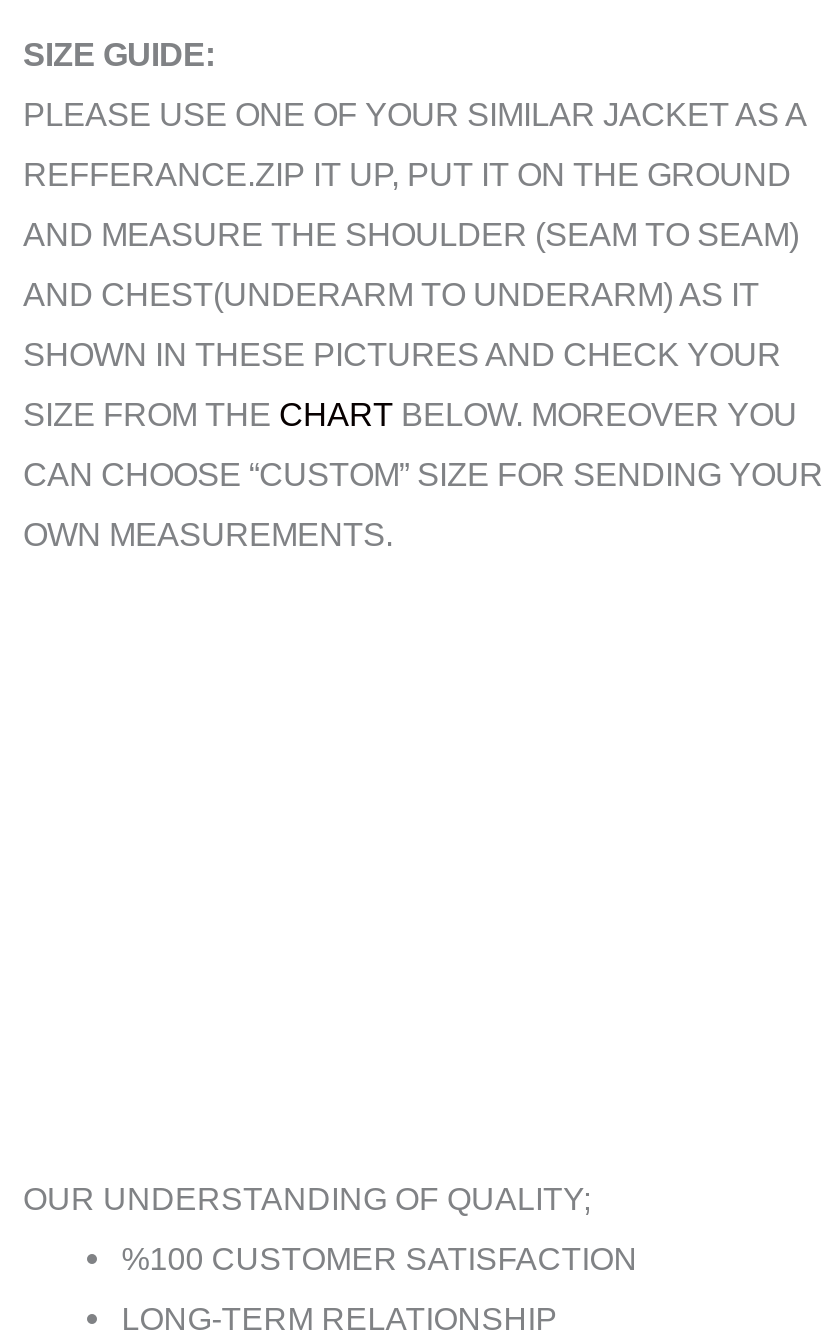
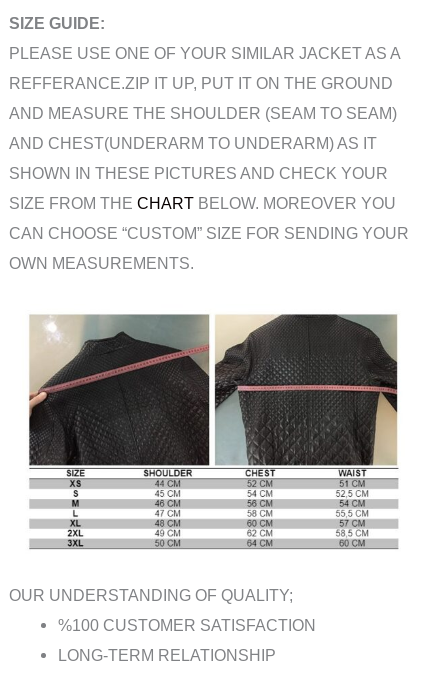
+ [image]
